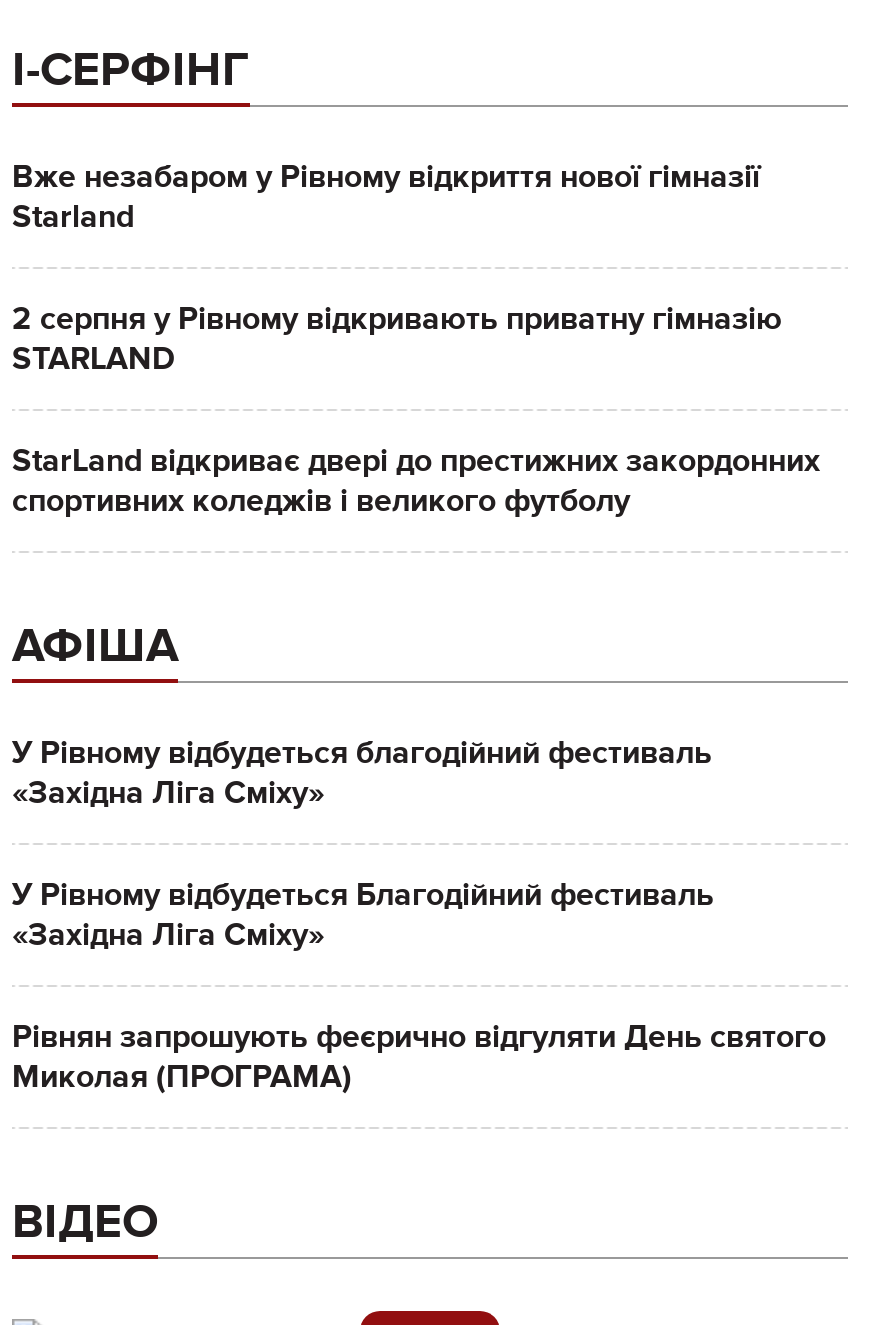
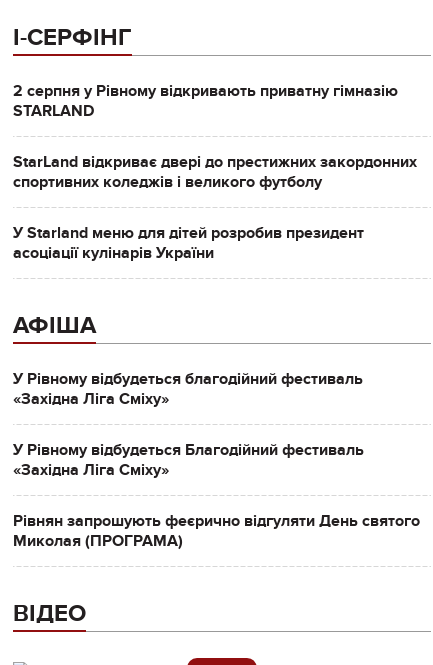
- Вже незабаром у Рівному відкриття нової гімназії
- Starland

moved up: 2 серпня у Рівному відкривають приватну гімназію | STARLAND | StarLand відкриває двері до престижних закордонних | спортивних коледжів і великого футболу

+ У Starland меню для дітей розробив президент
+ асоціації кулінарів України
